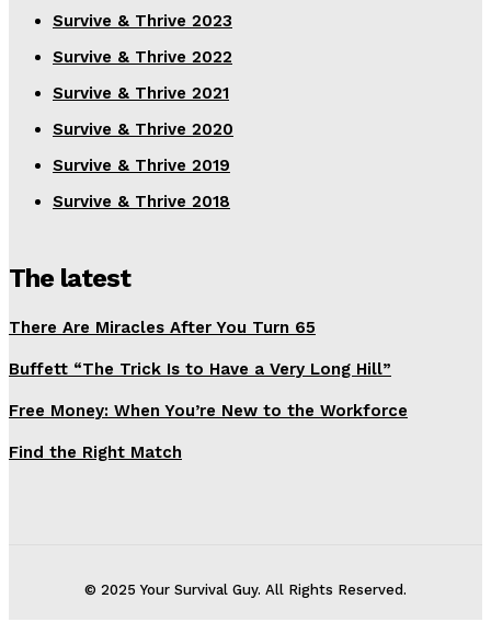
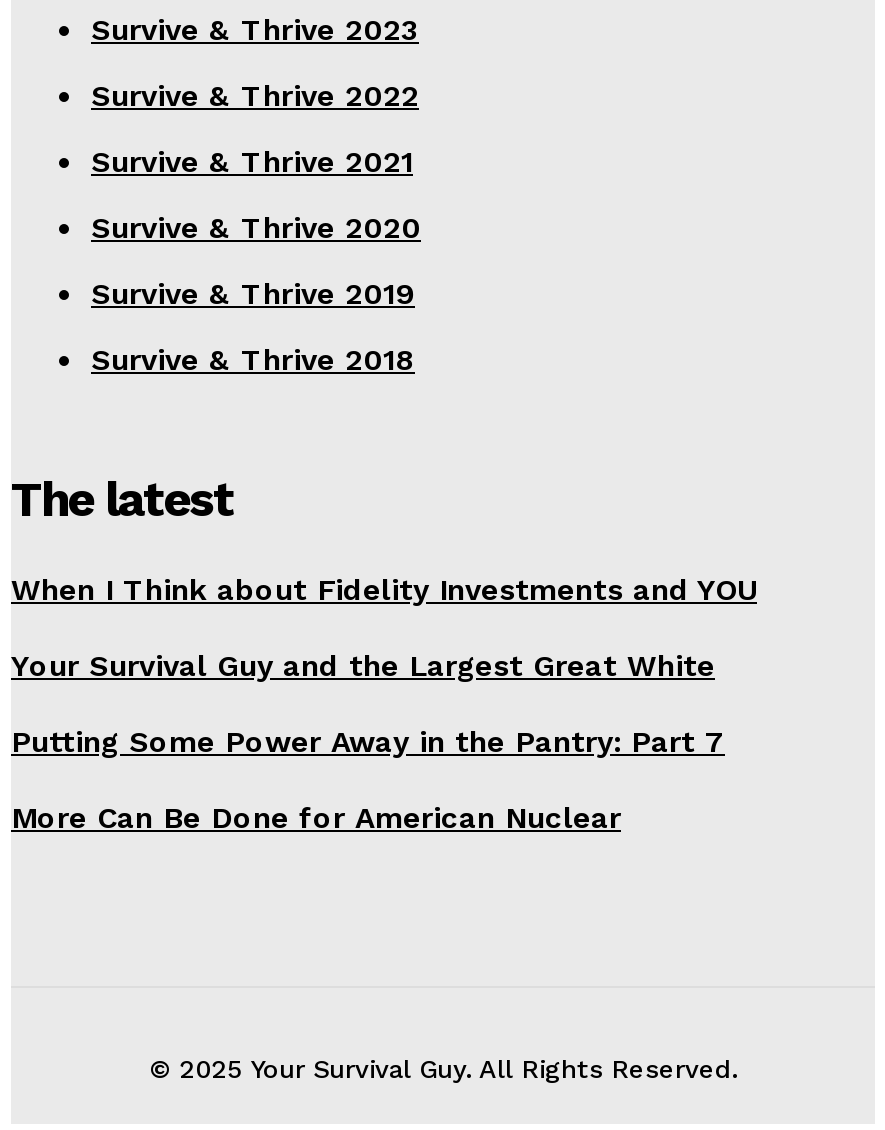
- There Are Miracles After You Turn 65
+ When I Think about Fidelity Investments and YOU

- Buffett “The Trick Is to Have a Very Long Hill”
+ Your Survival Guy and the Largest Great White

- Free Money: When You’re New to the Workforce
+ Putting Some Power Away in the Pantry: Part 7

- Find the Right Match
+ More Can Be Done for American Nuclear
